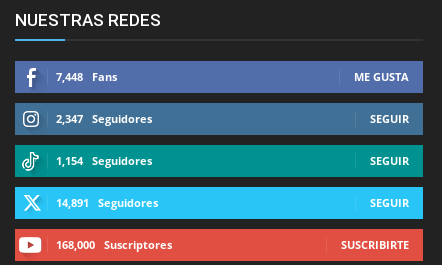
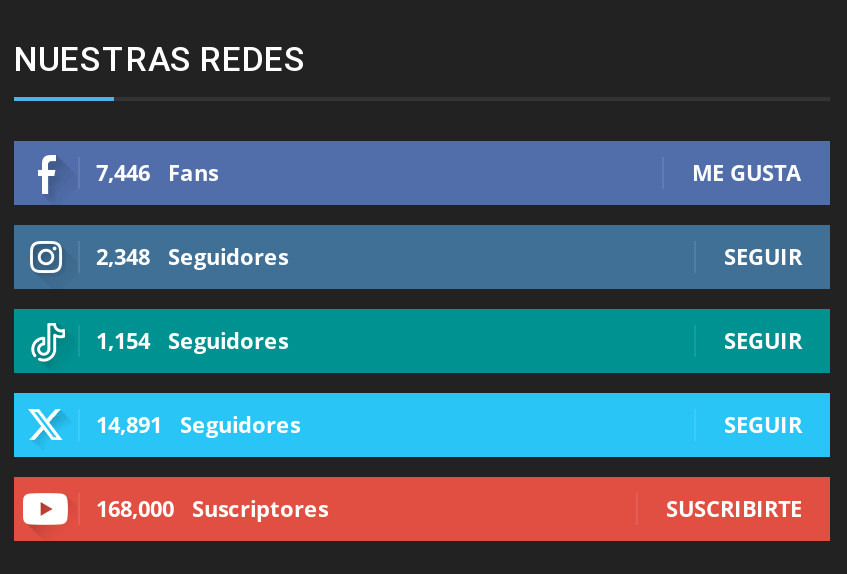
- 7,448 Fans
+ 7,446 Fans

- 2,347 Seguidores
+ 2,348 Seguidores
